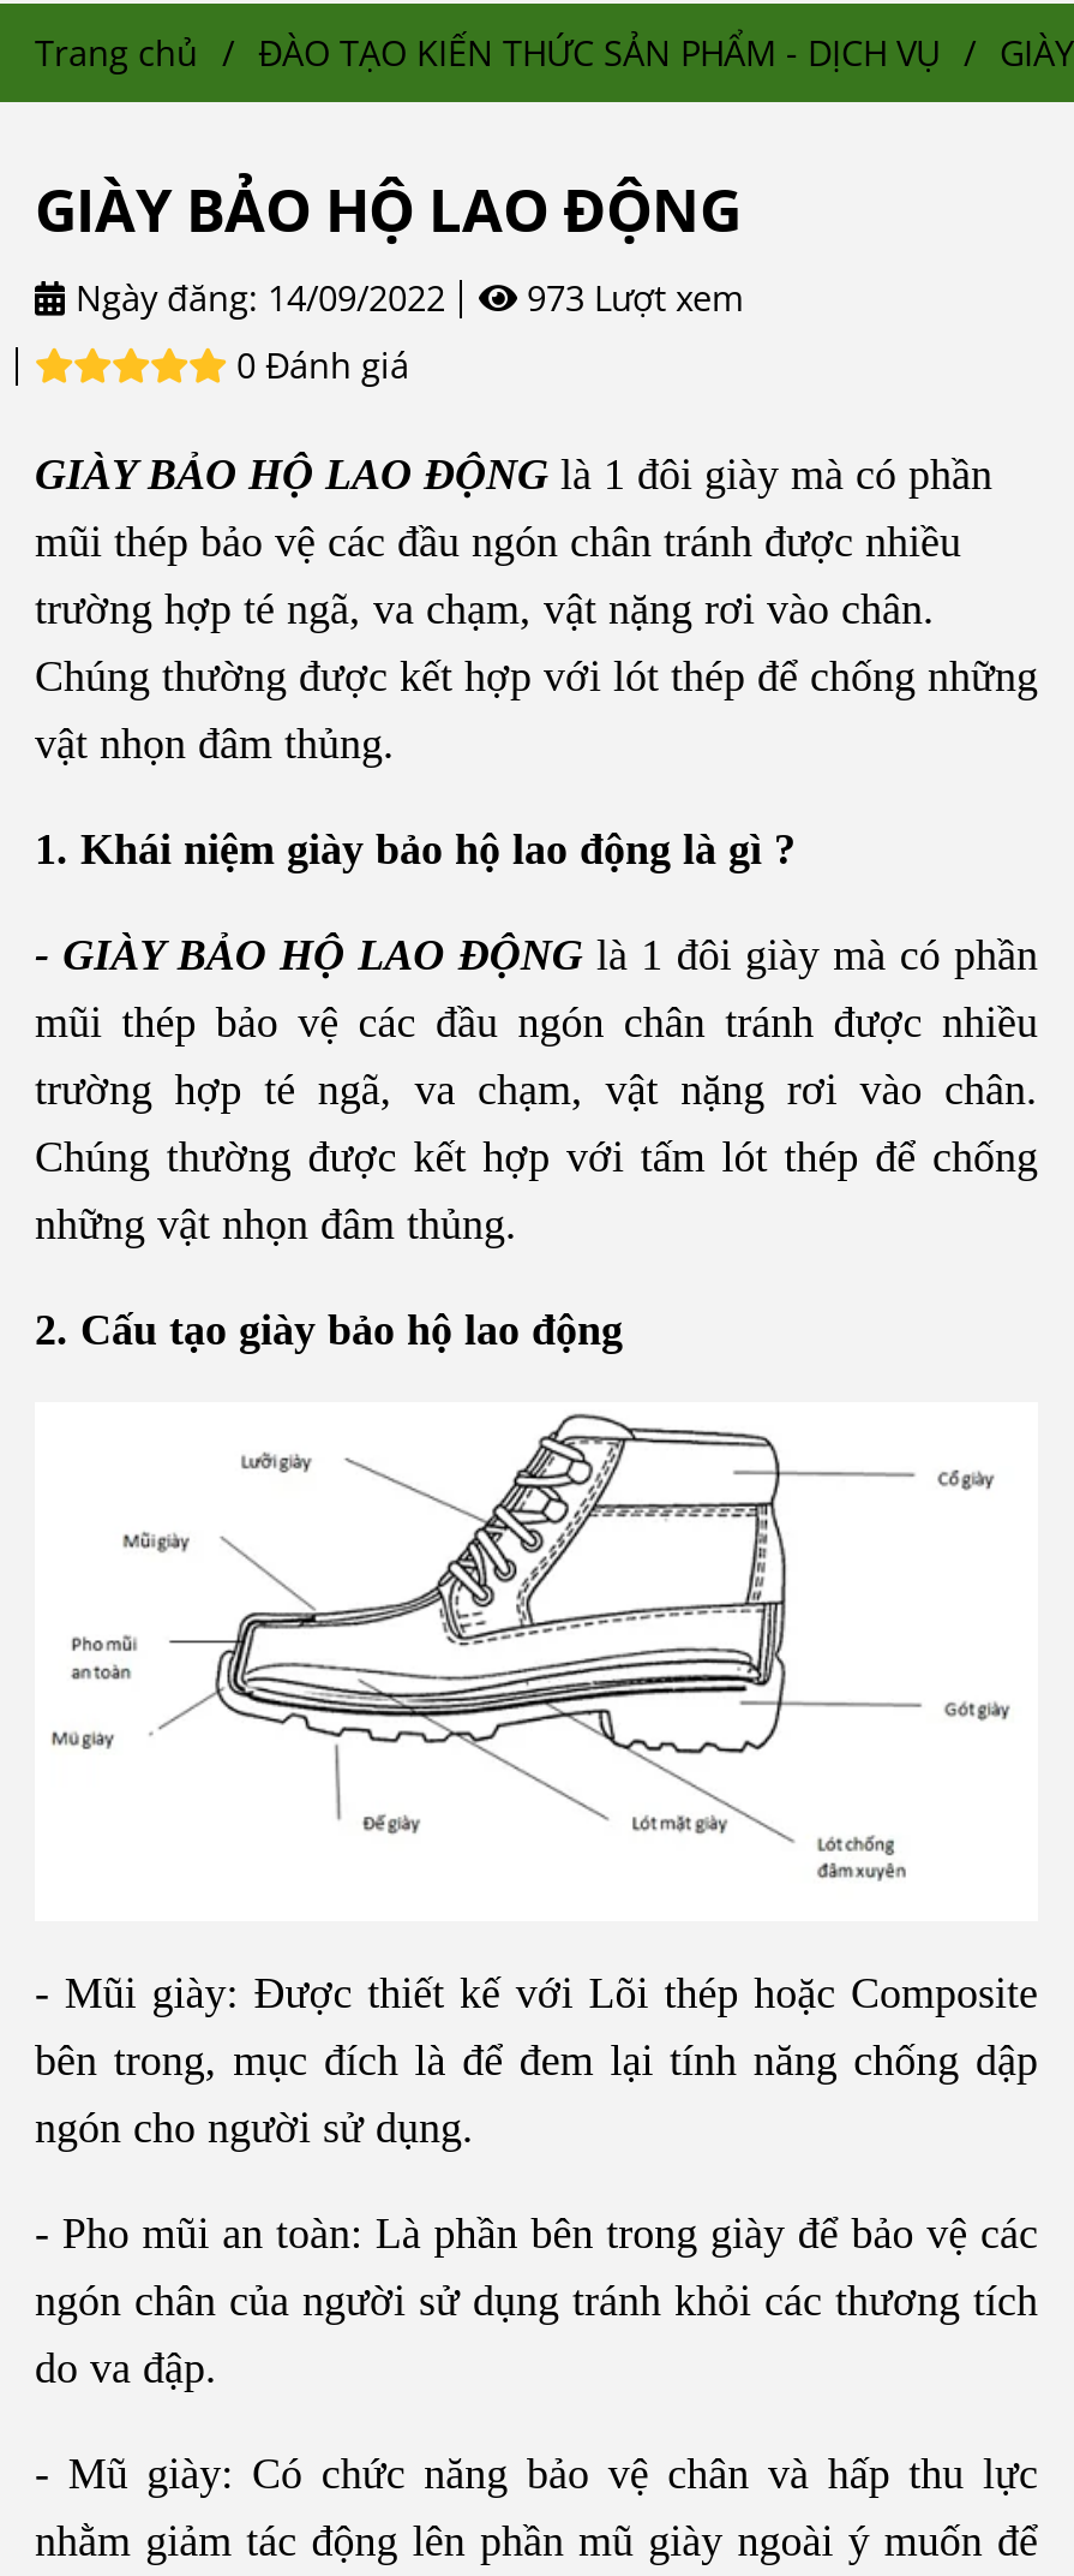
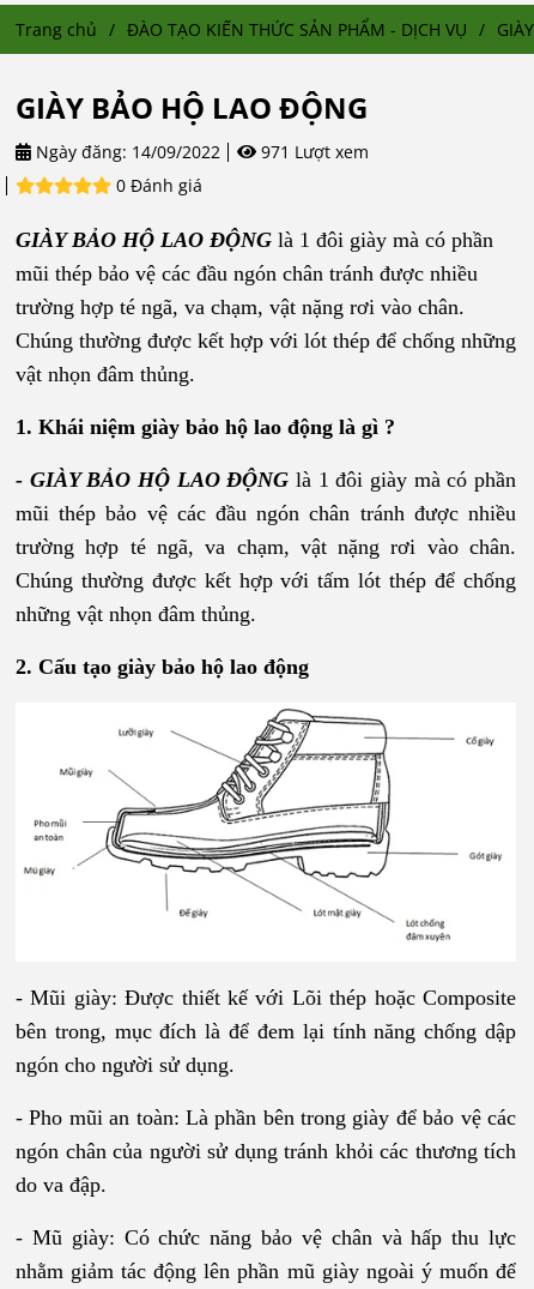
- Ngày đăng: 14/09/2022 973 Lượt xem
+ Ngày đăng: 14/09/2022 971 Lượt xem
